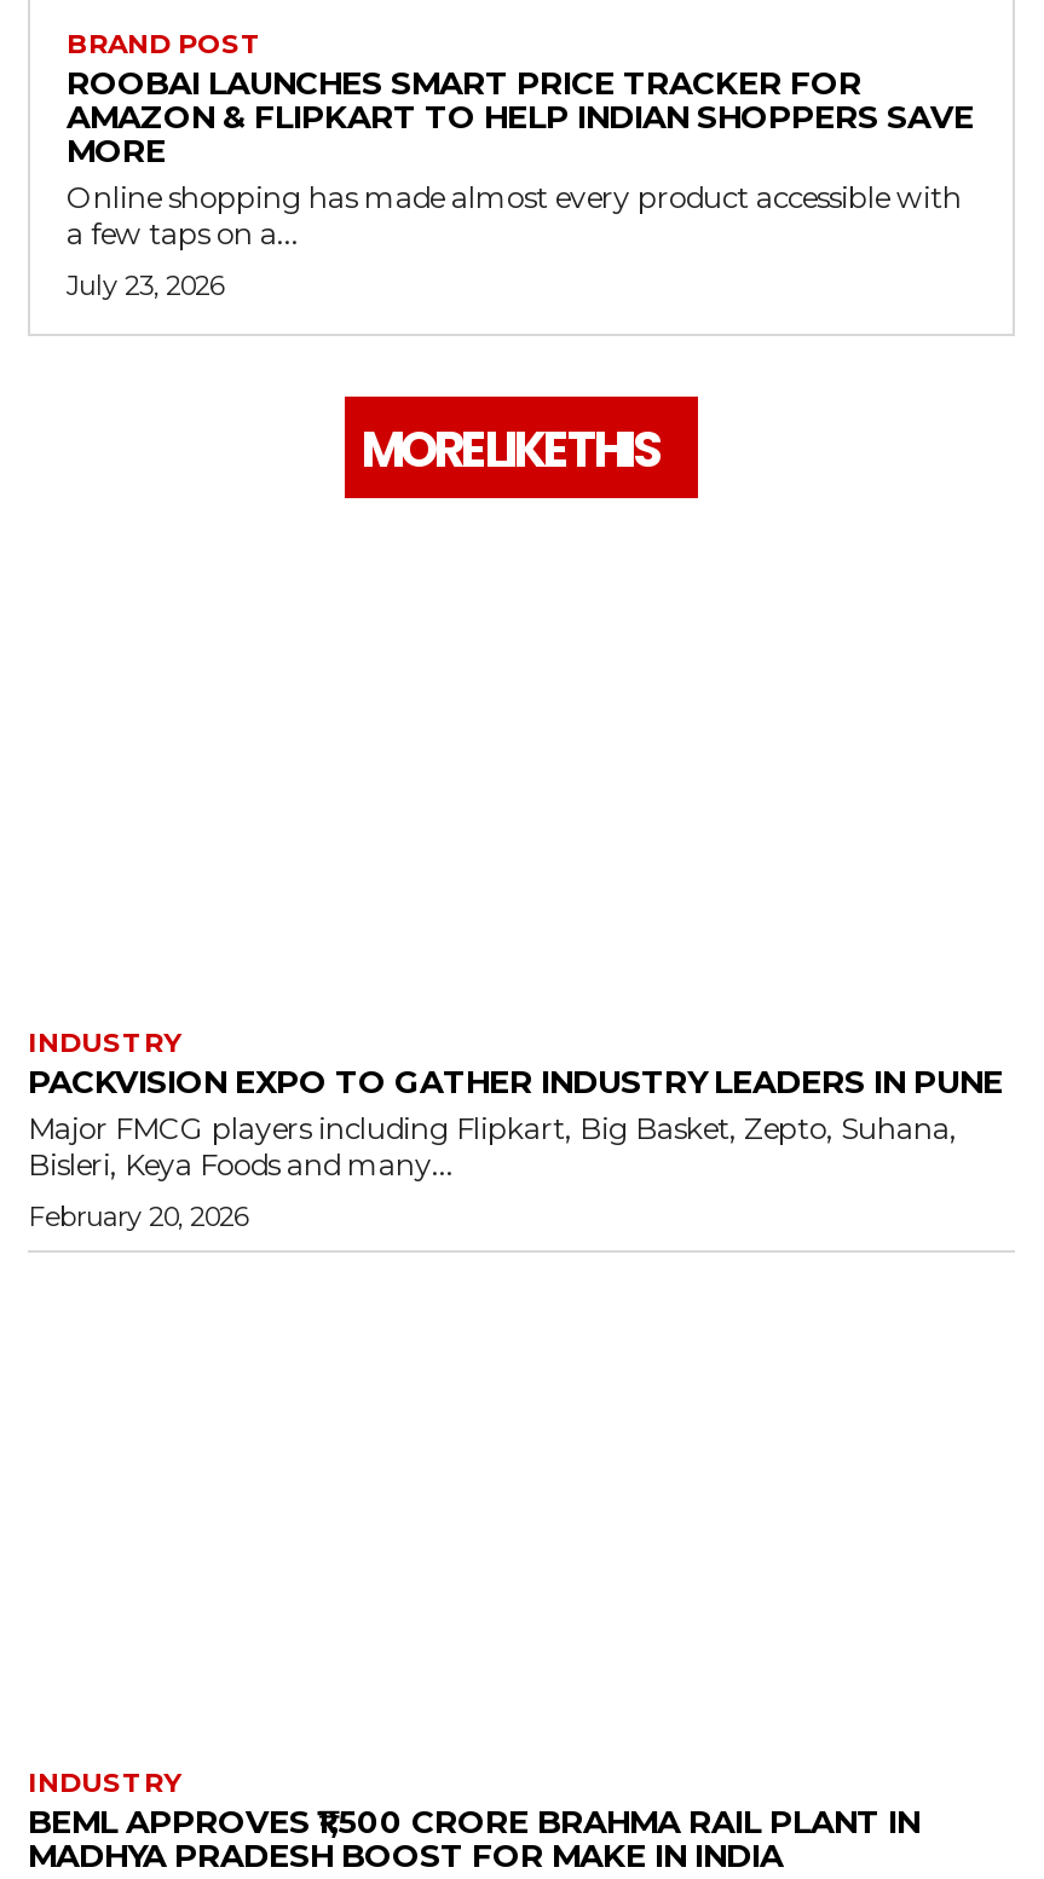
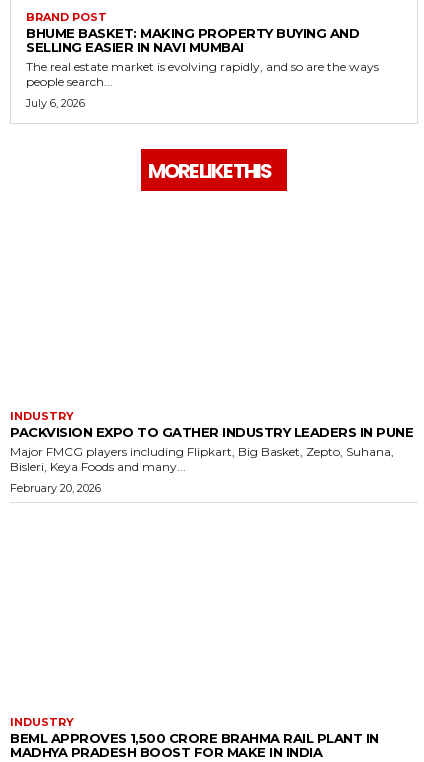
- ROOBAI LAUNCHES SMART PRICE TRACKER FOR
- AMAZON & FLIPKART TO HELP INDIAN SHOPPERS SAVE
- MORE
- Online shopping has made almost every product accessible with
- a few taps on a...
+ BHUME BASKET: MAKING PROPERTY BUYING AND
+ SELLING EASIER IN NAVI MUMBAI
+ The real estate market is evolving rapidly, and so are the ways
+ people search...

- July 23, 2026
+ July 6, 2026
